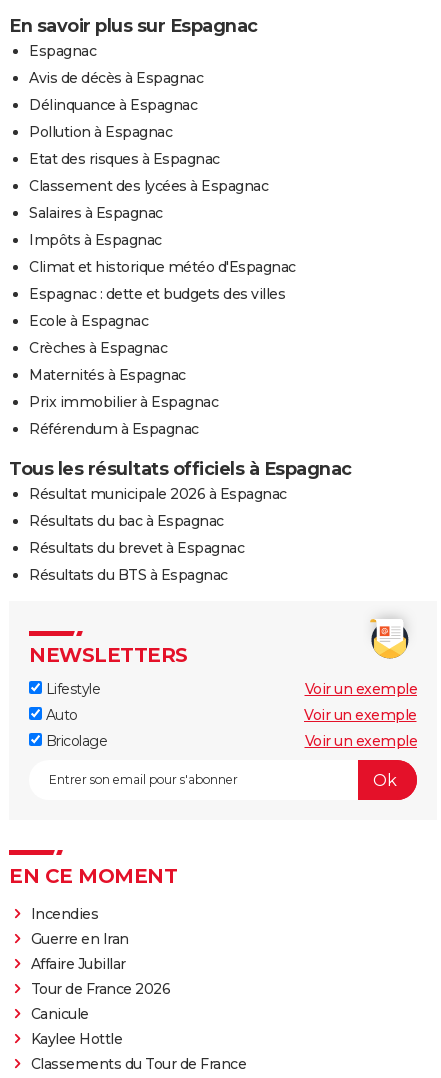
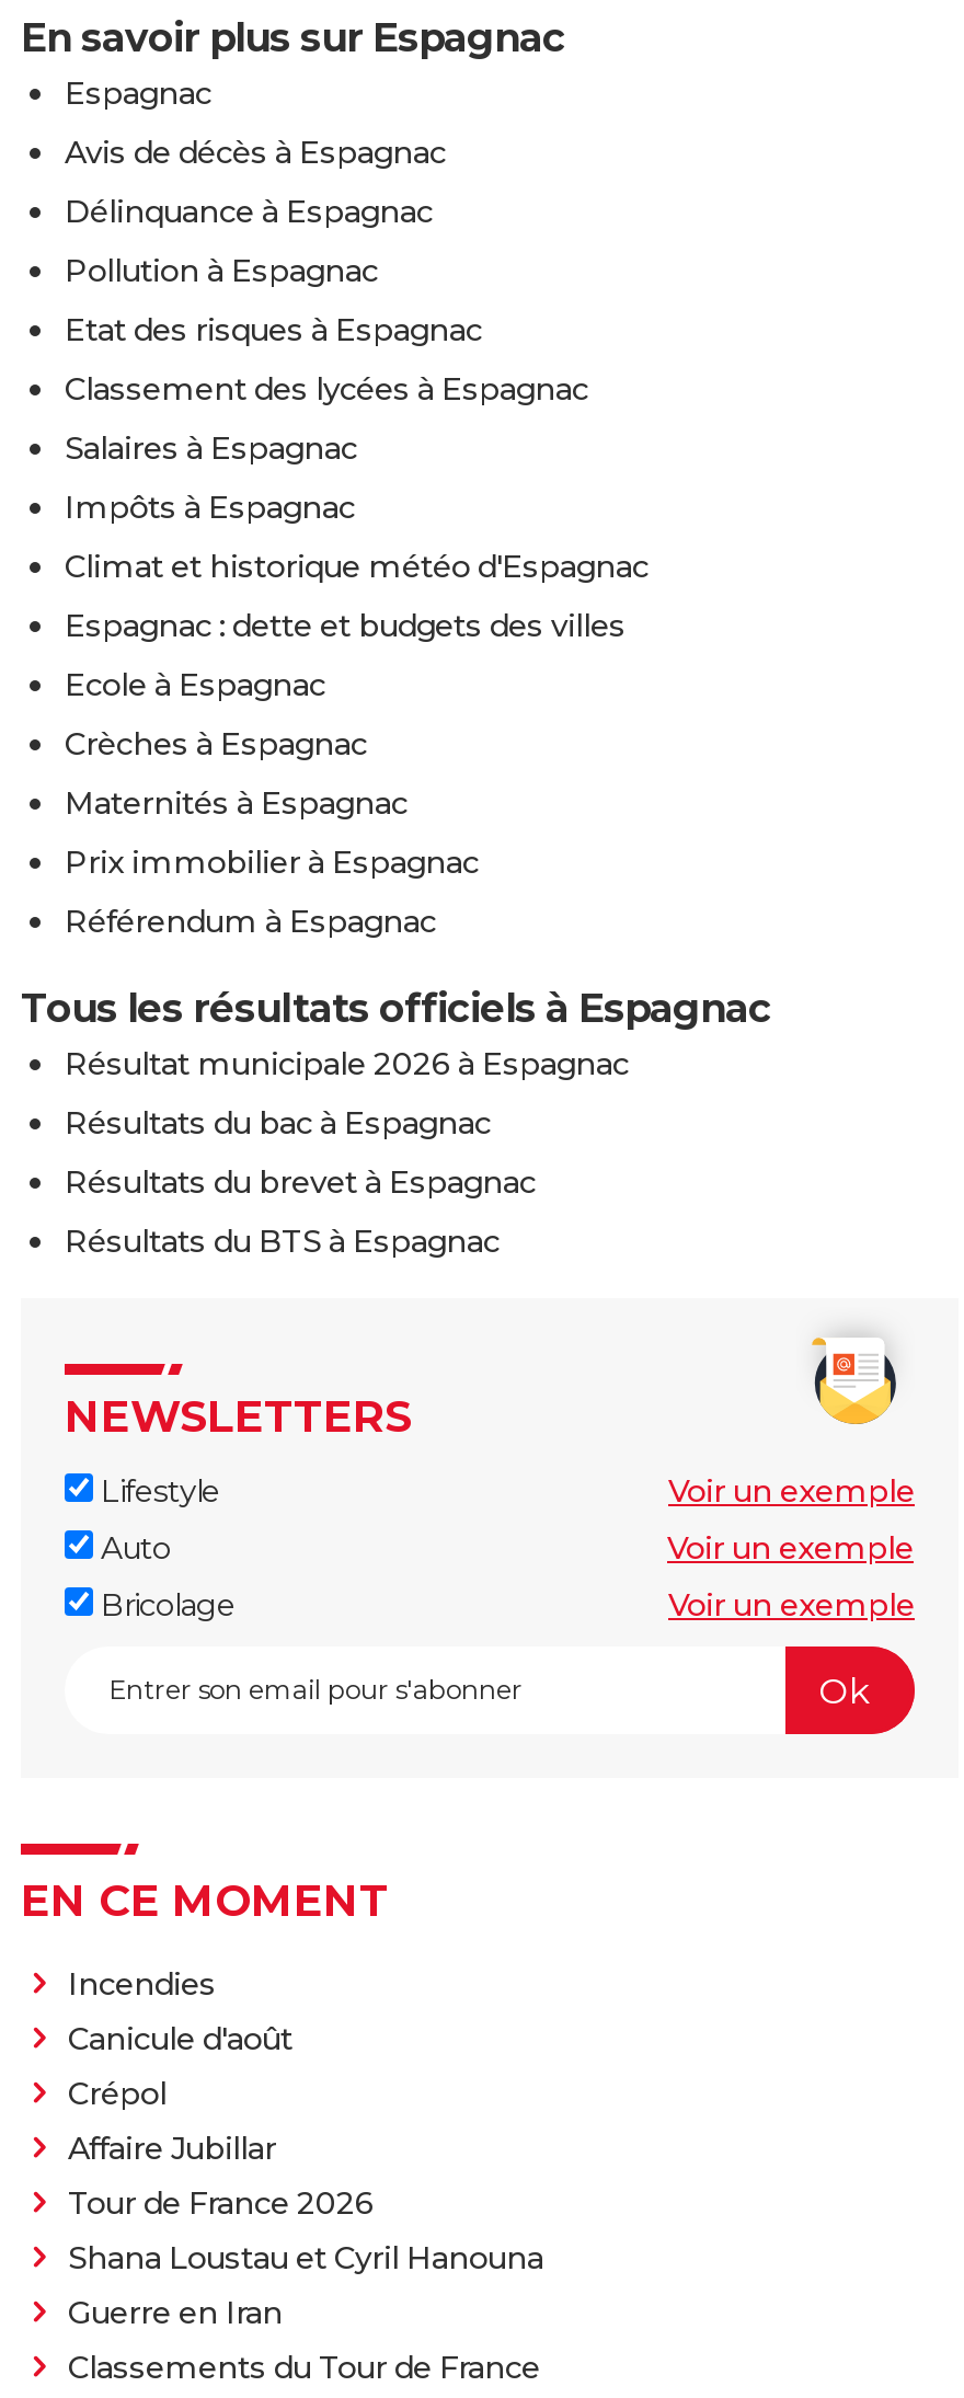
+ Canicule d'août
+ Crépol

moved down: Guerre en Iran

- Canicule
- Kaylee Hottle
+ Shana Loustau et Cyril Hanouna
